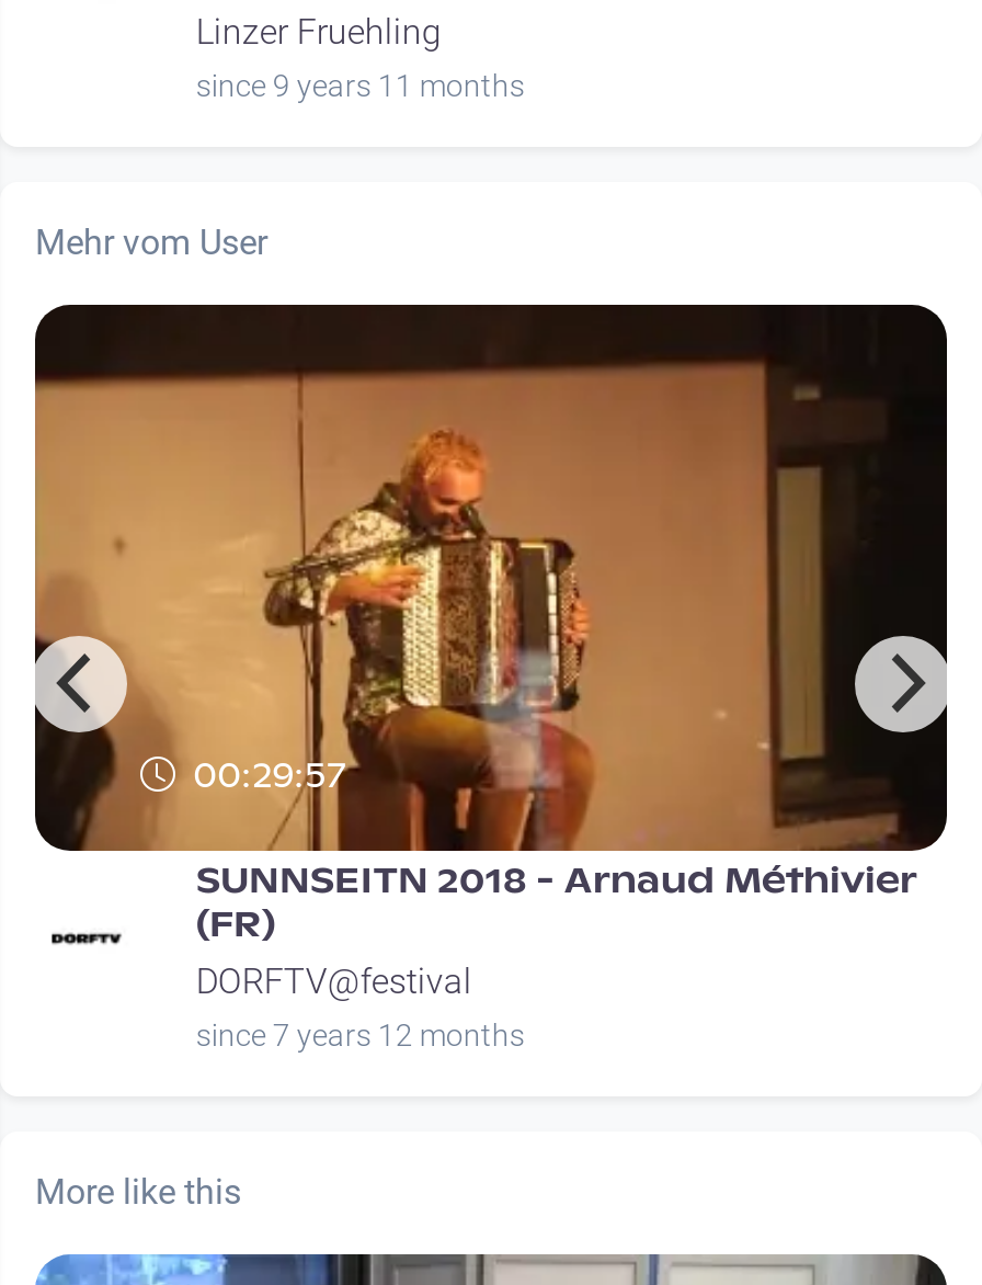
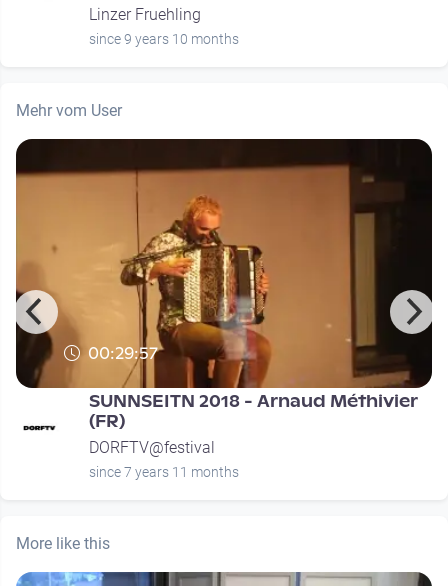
- since 9 years 11 months
+ since 9 years 10 months

- since 7 years 12 months
+ since 7 years 11 months
